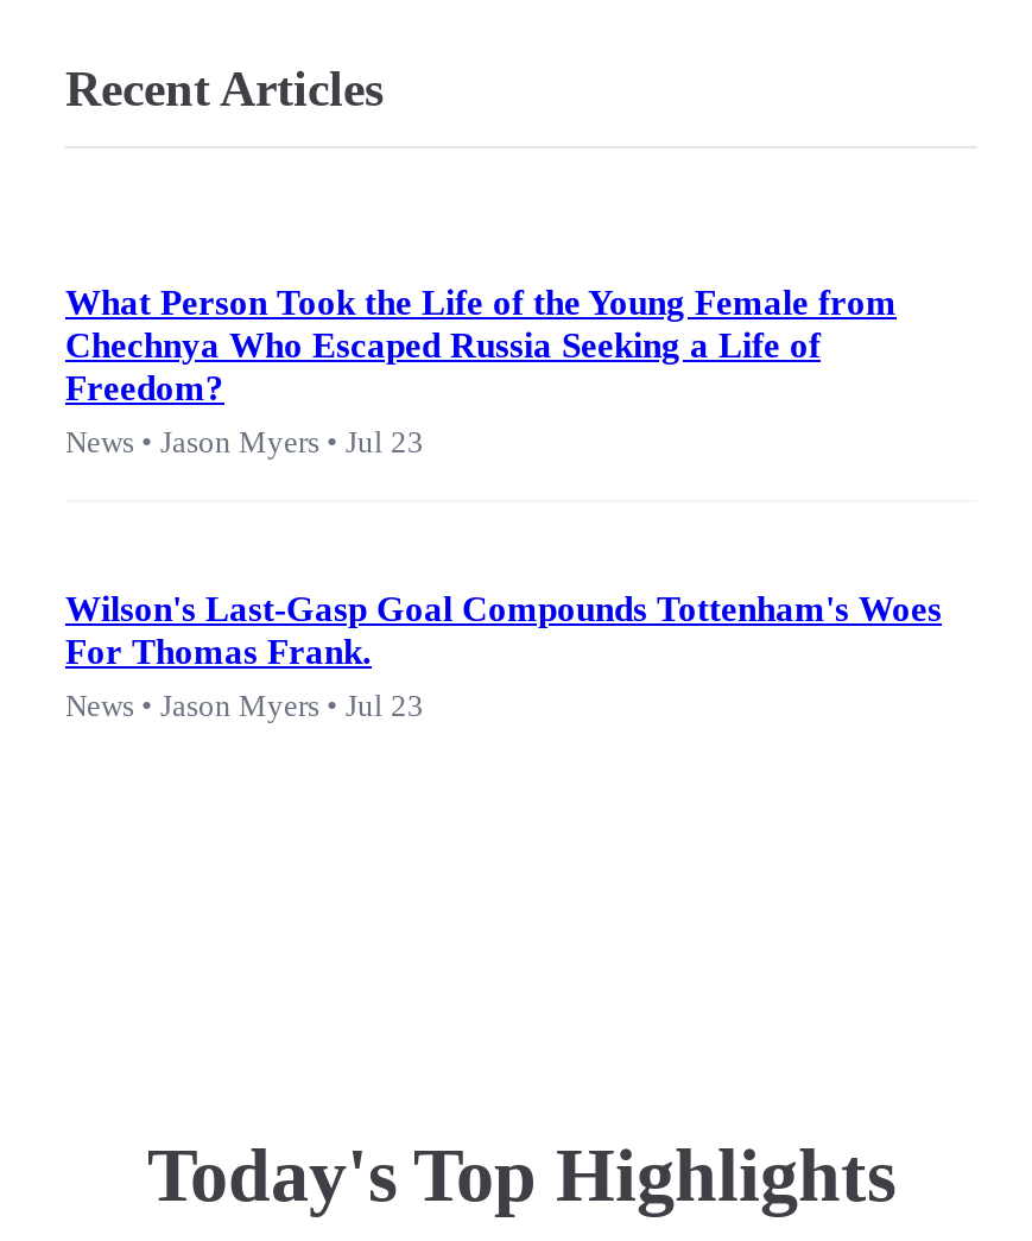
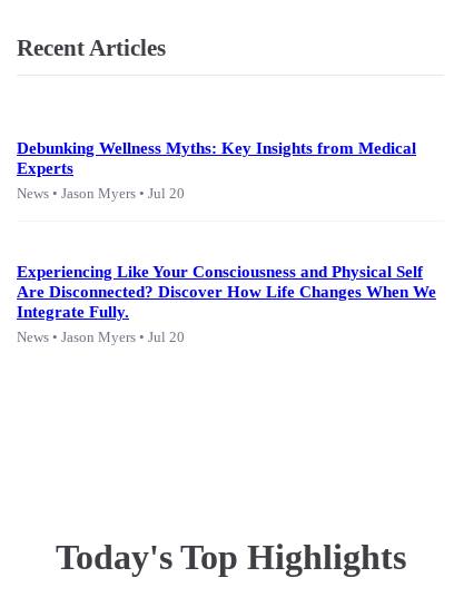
- What Person Took the Life of the Young Female from
- Chechnya Who Escaped Russia Seeking a Life of
- Freedom?
+ Debunking Wellness Myths: Key Insights from Medical
+ Experts

- News • Jason Myers • Jul 23
+ News • Jason Myers • Jul 20

- Wilson's Last-Gasp Goal Compounds Tottenham's Woes
- For Thomas Frank.
+ Experiencing Like Your Consciousness and Physical Self
+ Are Disconnected? Discover How Life Changes When We
+ Integrate Fully.

- News • Jason Myers • Jul 23
+ News • Jason Myers • Jul 20
